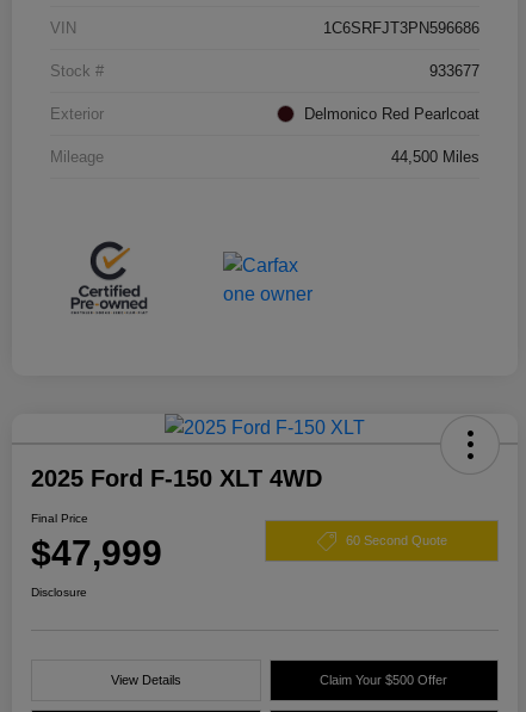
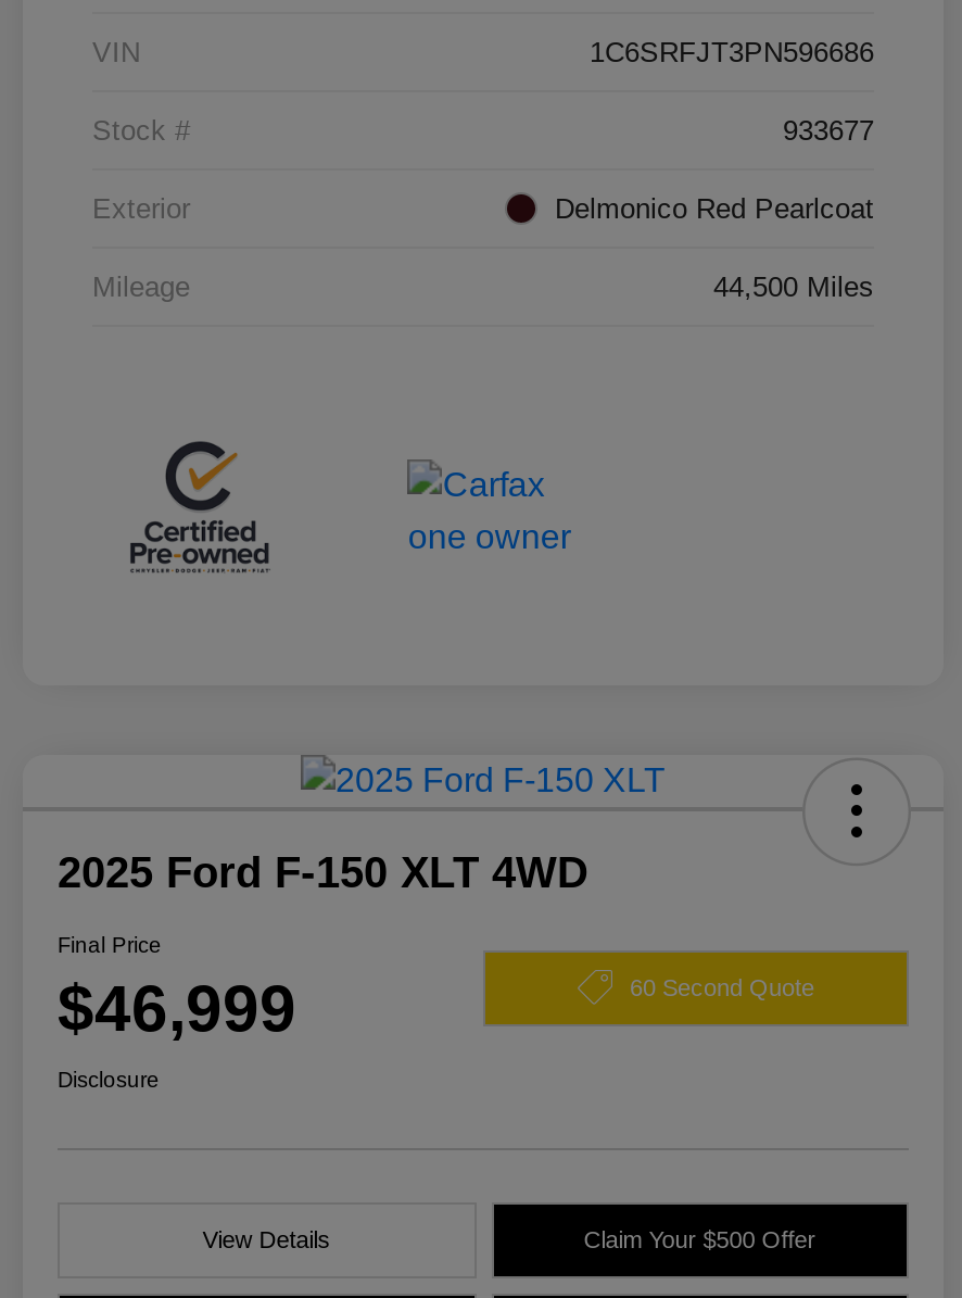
- $47,999
+ $46,999
